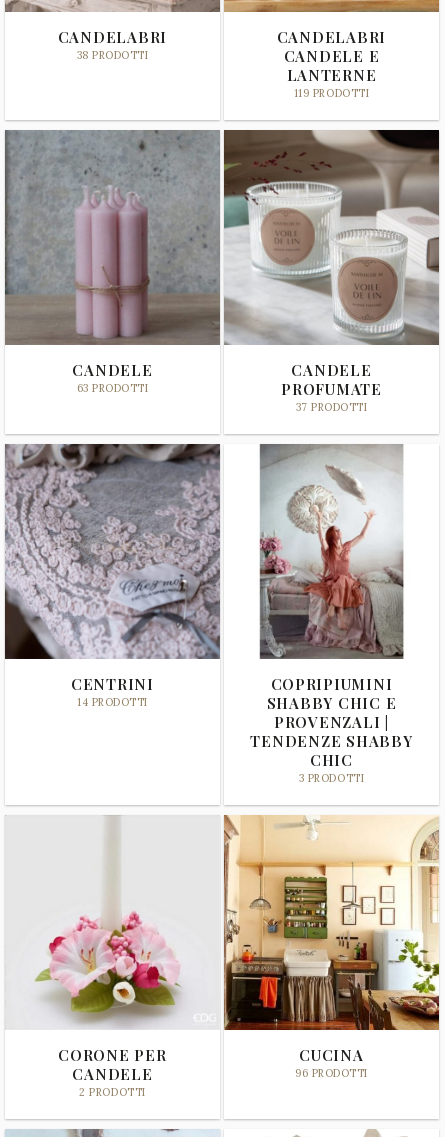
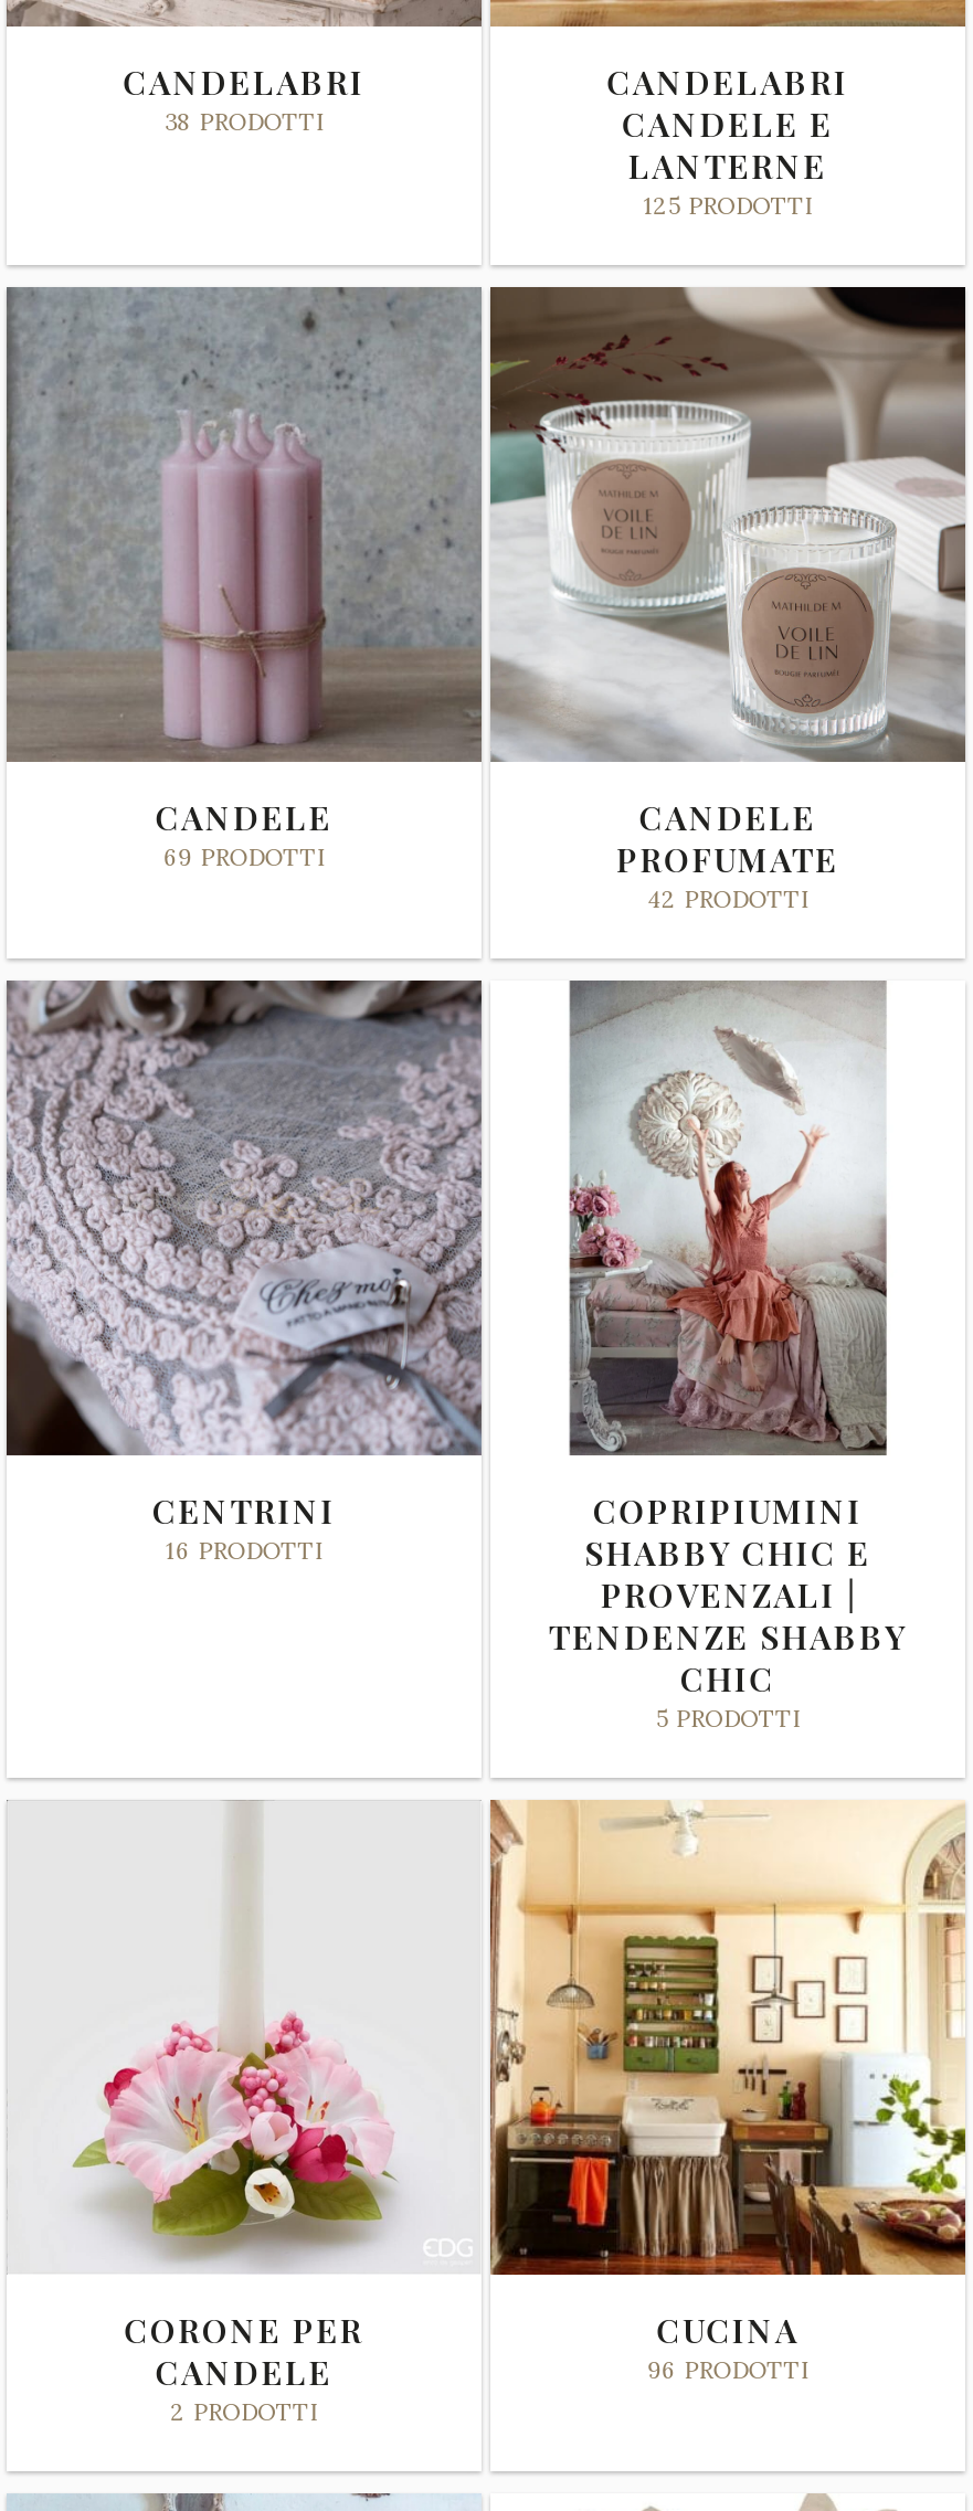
- 119 PRODOTTI
+ 125 PRODOTTI

- 63 PRODOTTI
+ 69 PRODOTTI

- 37 PRODOTTI
+ 42 PRODOTTI

- 14 PRODOTTI
+ 16 PRODOTTI

- 3 PRODOTTI
+ 5 PRODOTTI
